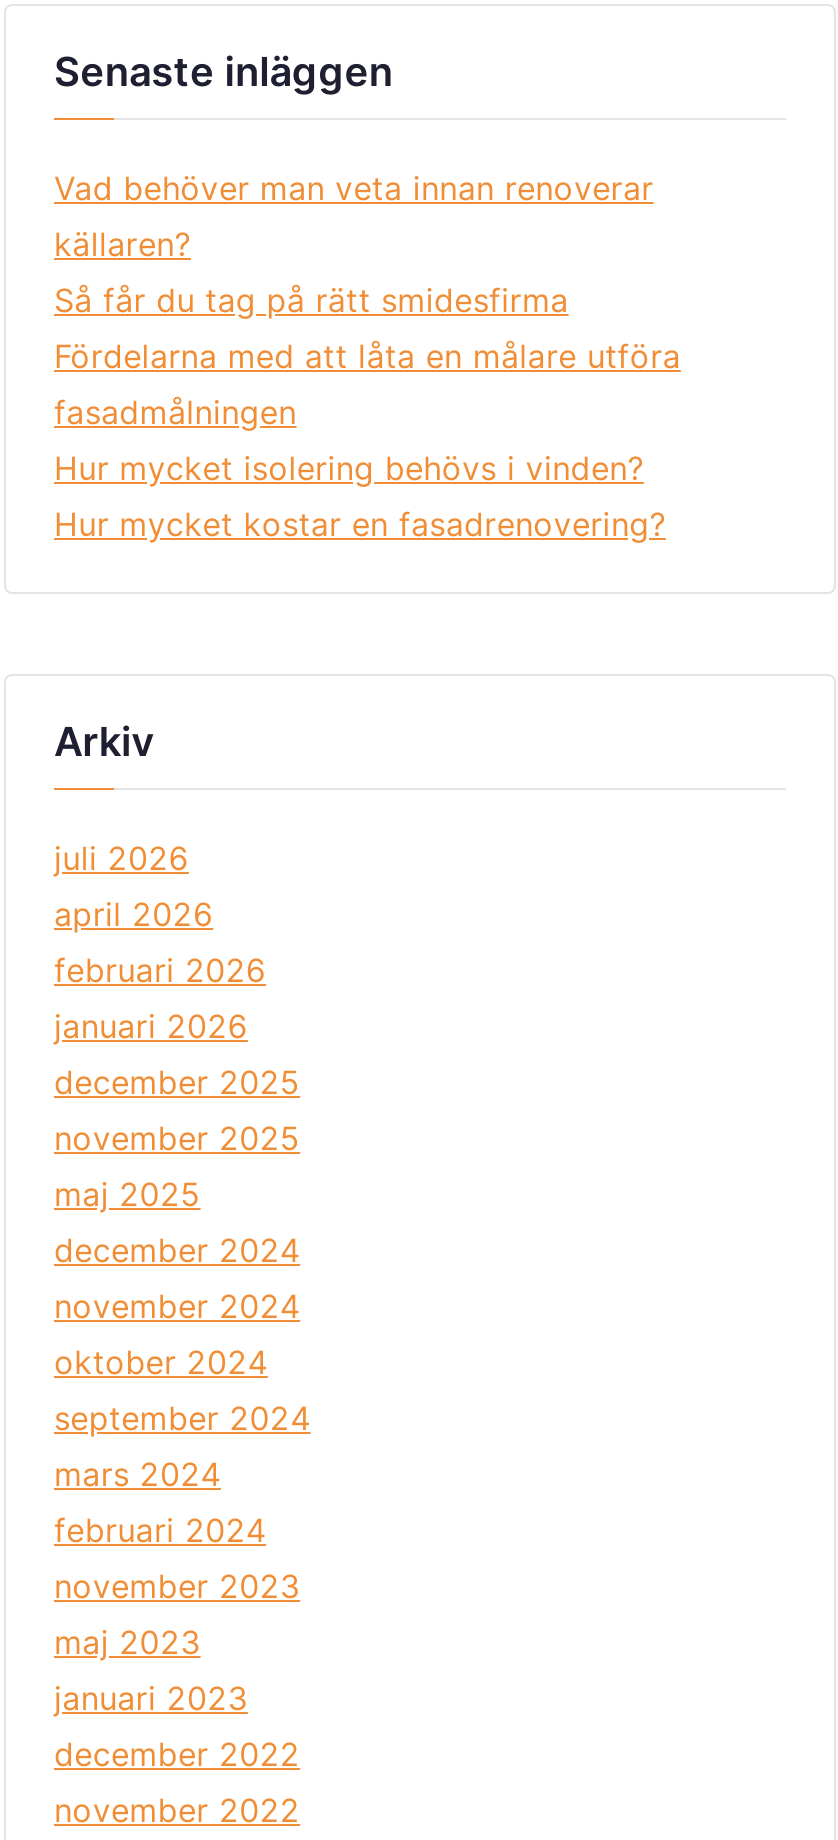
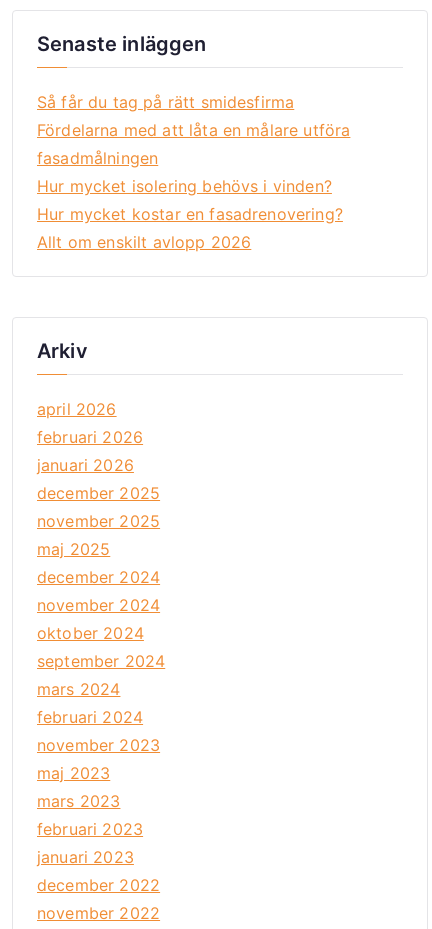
- Vad behöver man veta innan renoverar
- källaren?

moved up: Så får du tag på rätt smidesfirma | Fördelarna med att låta en målare utföra | fasadmålningen | Hur mycket isolering behövs i vinden? | Hur mycket kostar en fasadrenovering?

+ Allt om enskilt avlopp 2026

moved up: Arkiv

- juli 2026

moved up: april 2026 | februari 2026 | januari 2026 | ... | november 2023 | maj 2023

+ mars 2023
+ februari 2023
